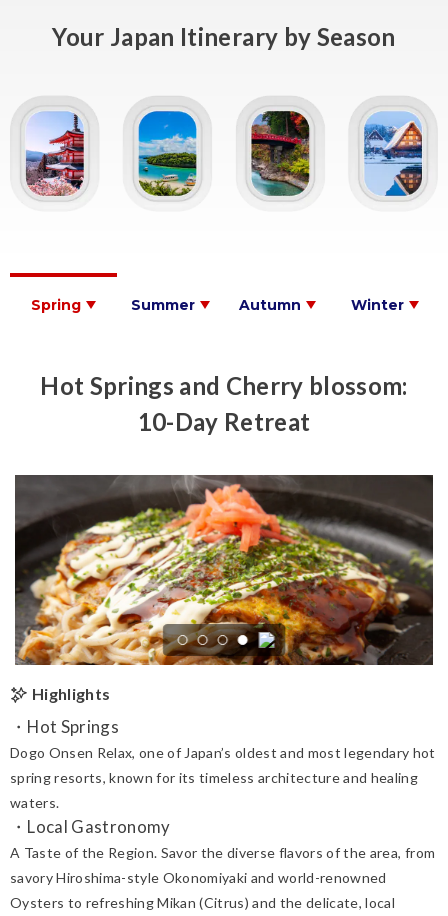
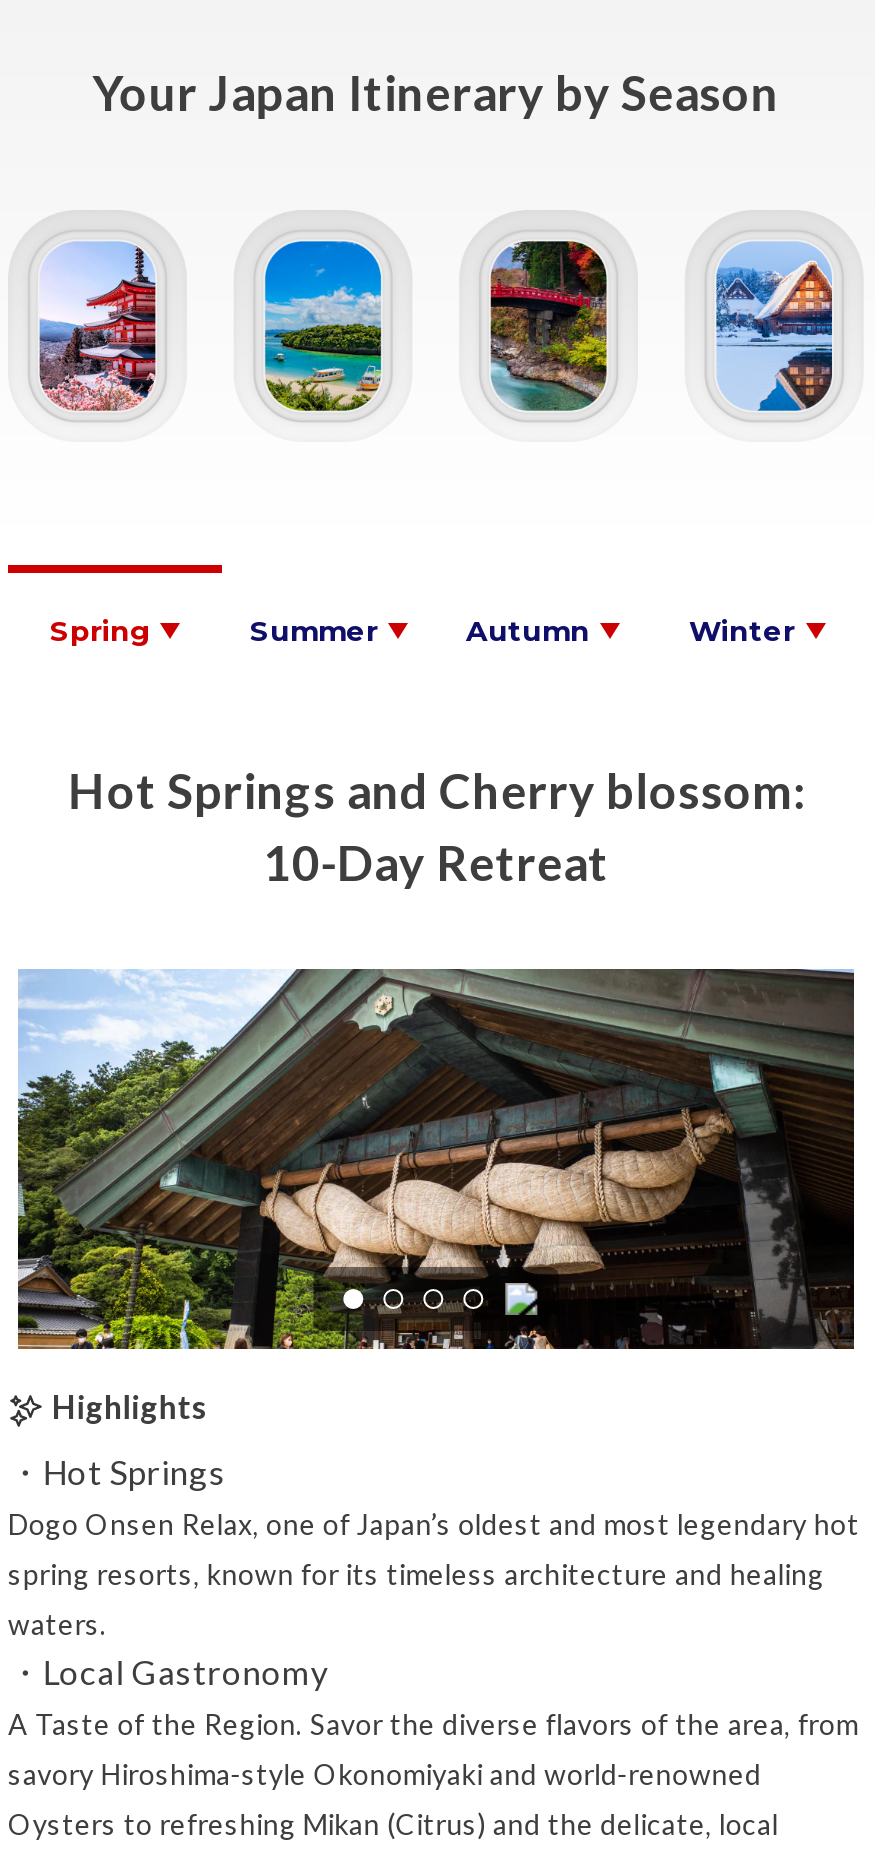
- [image]
+ [image]
